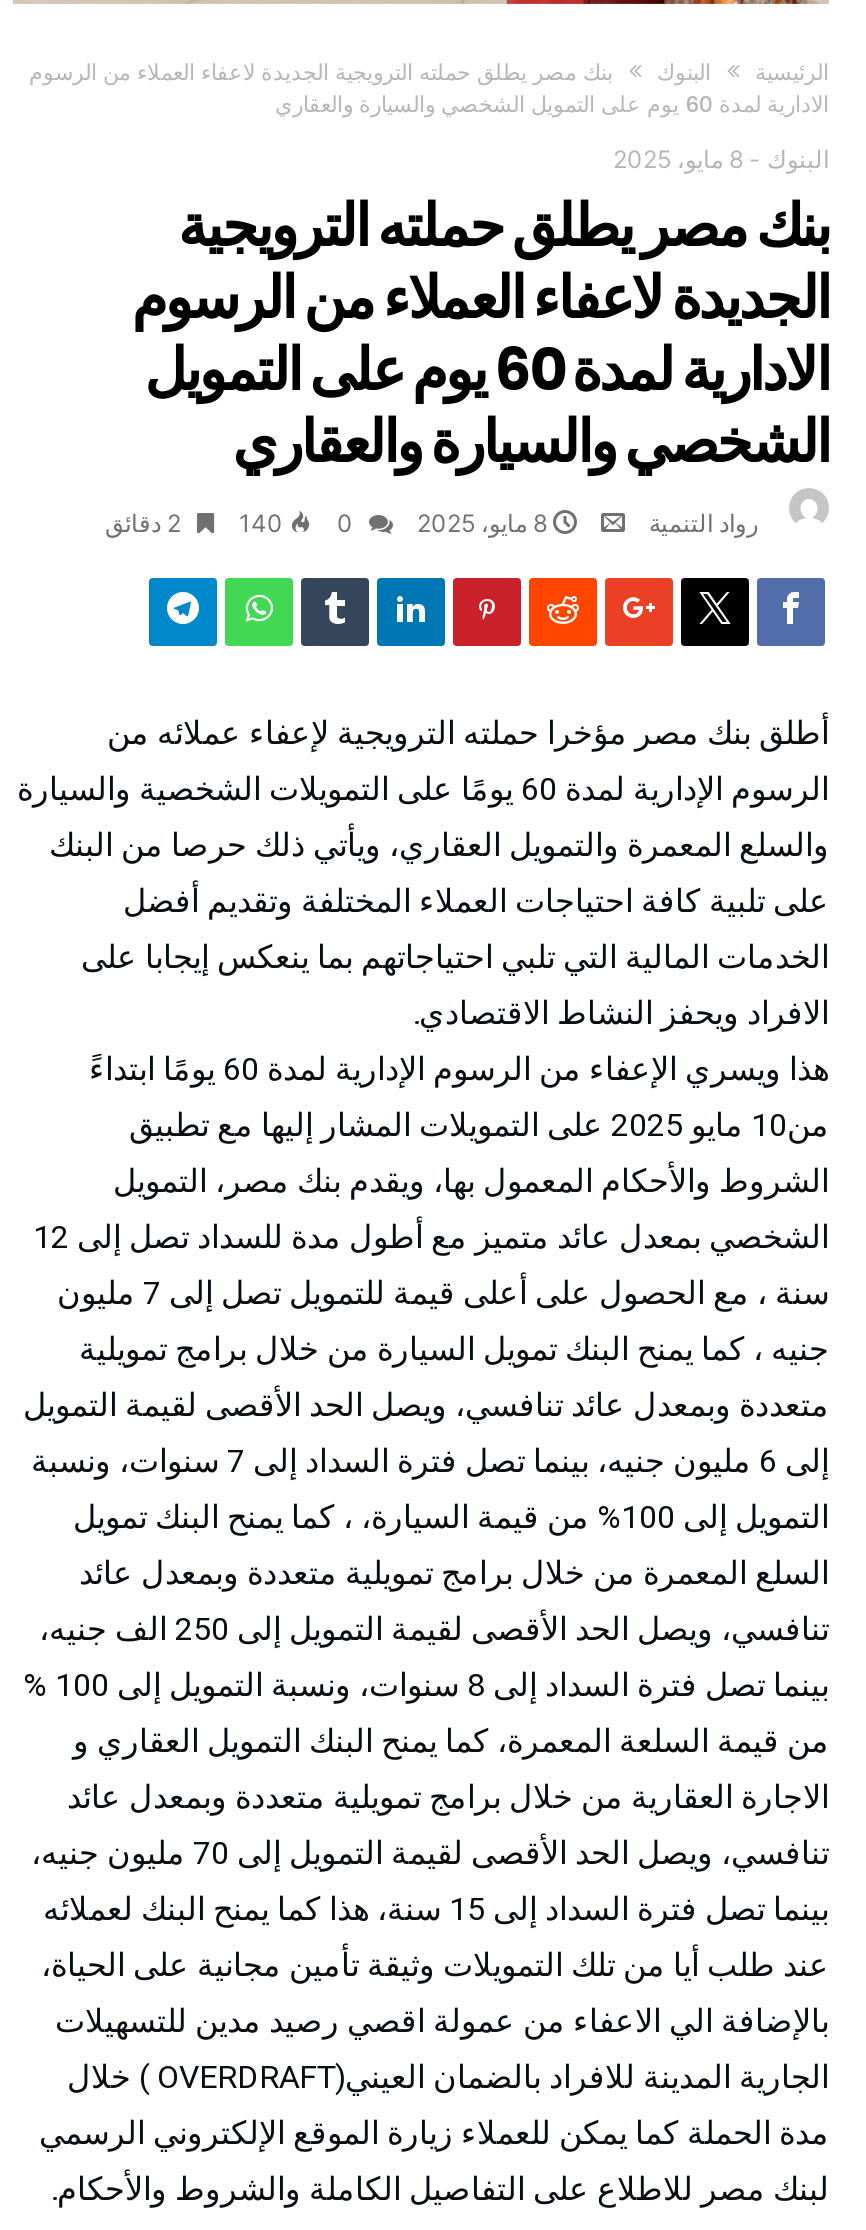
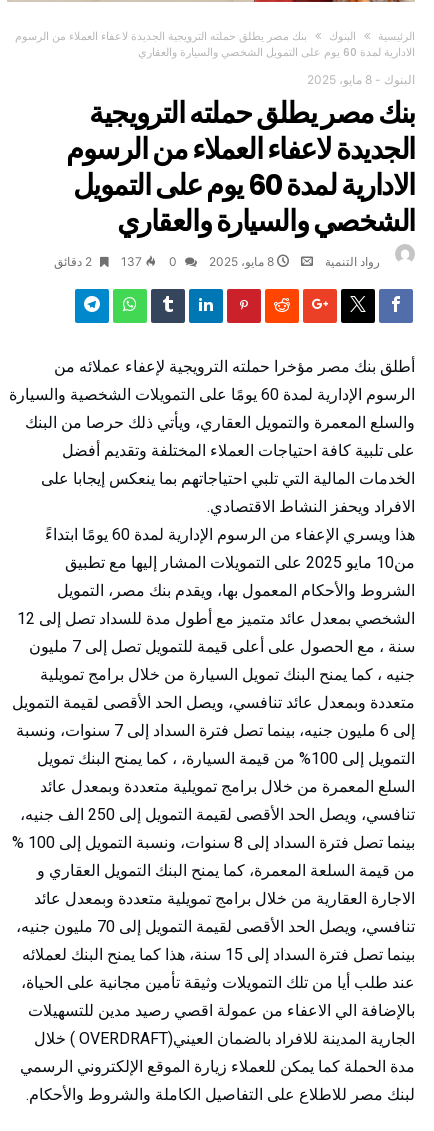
- 140
+ 137
